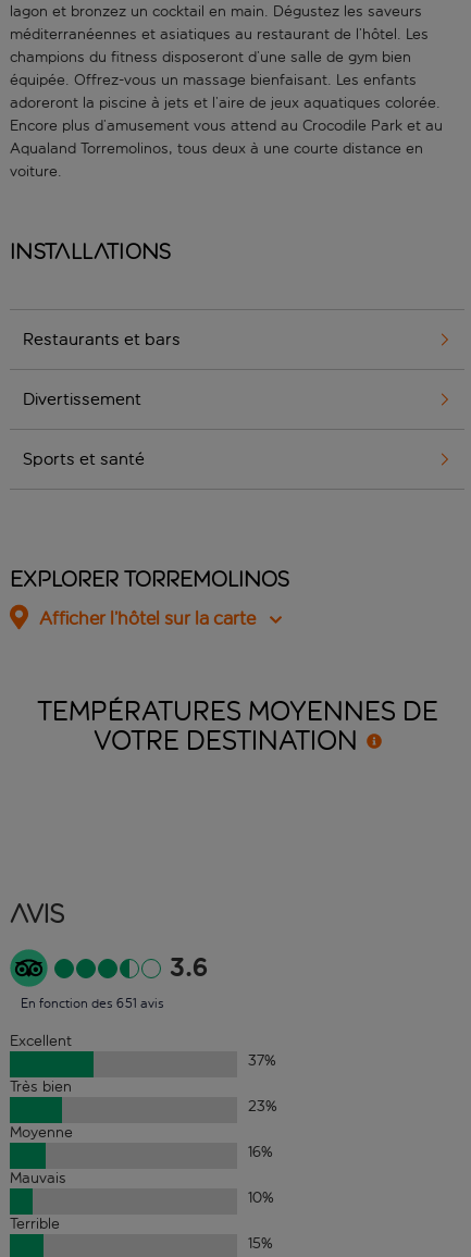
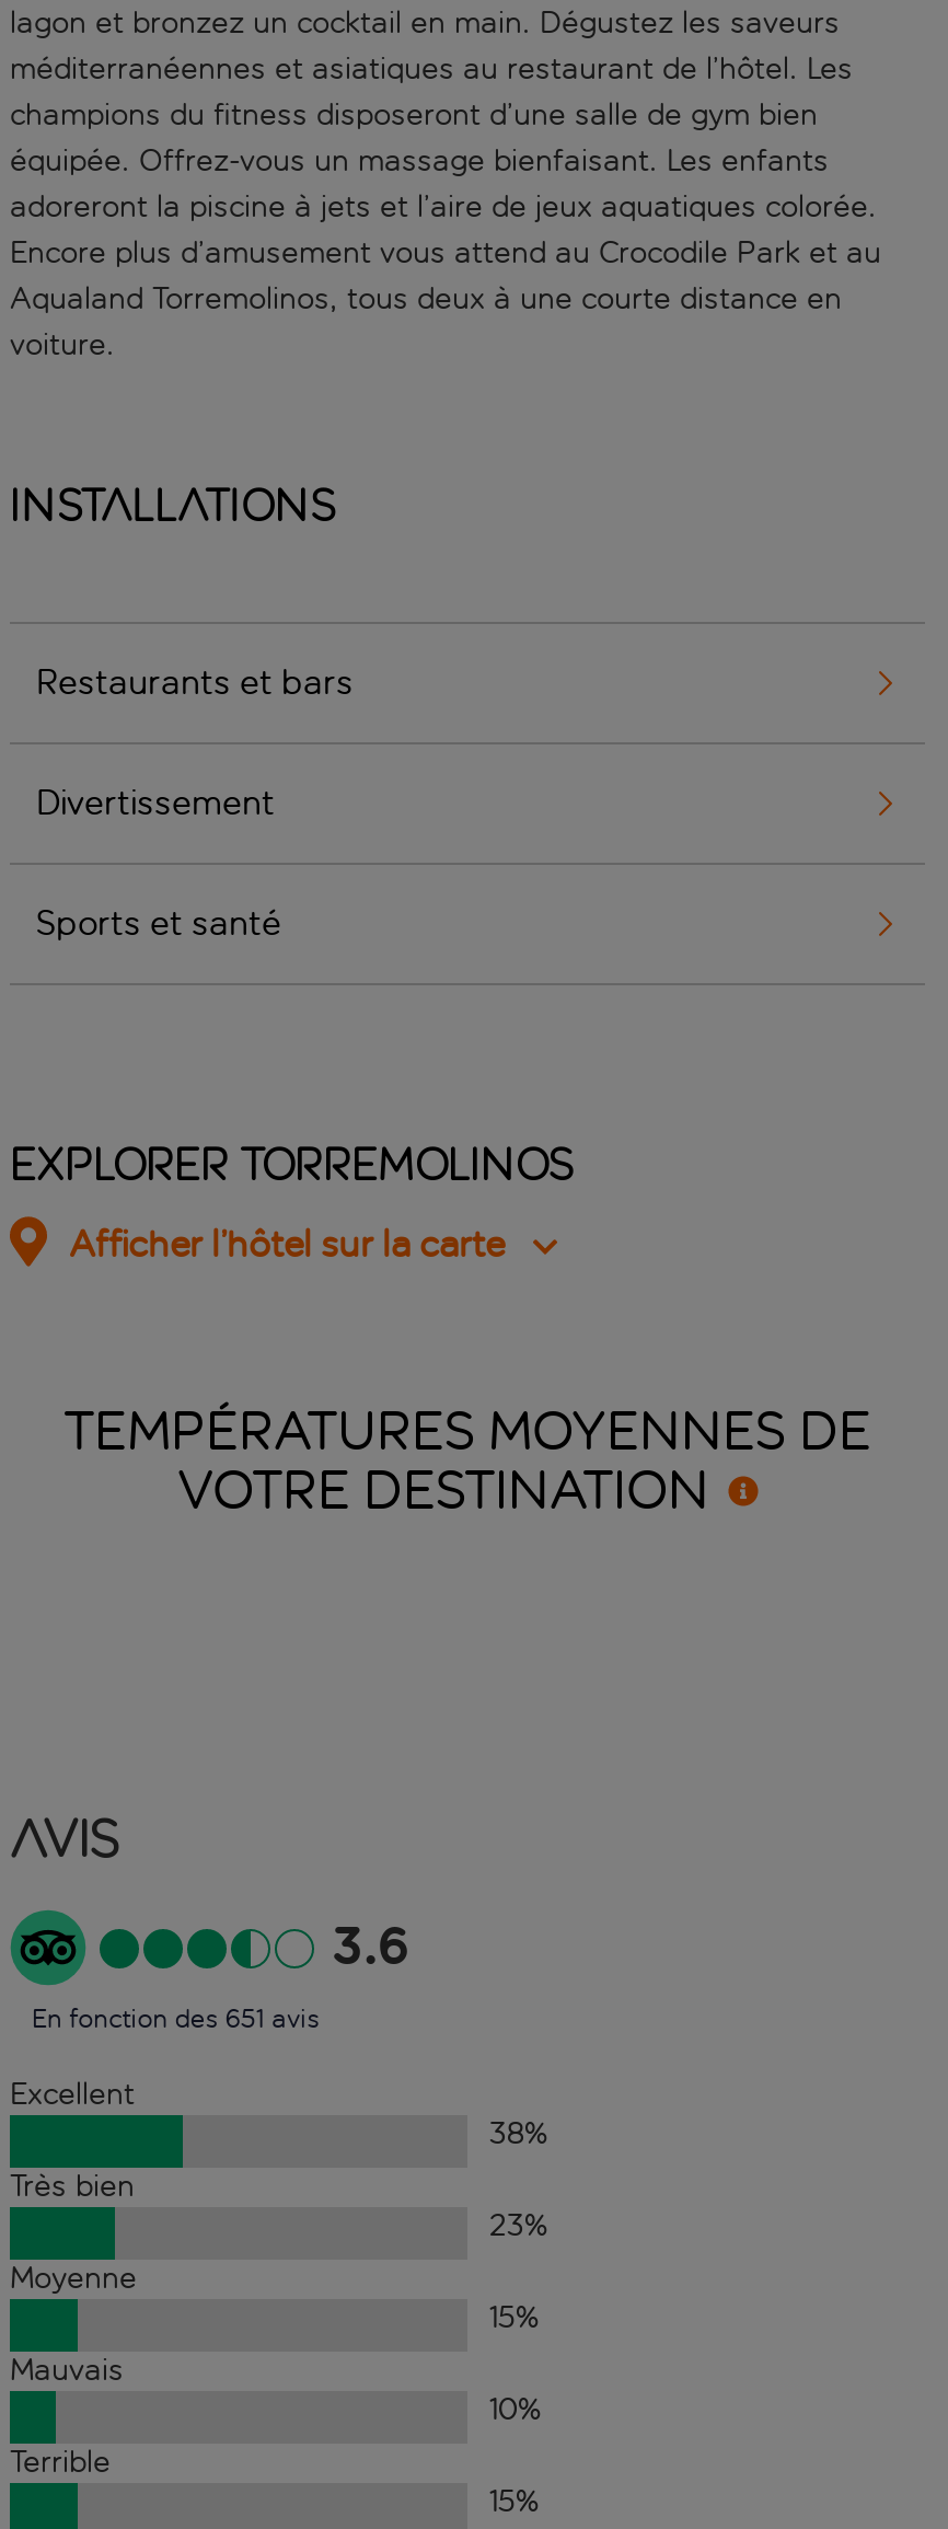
- 37%
+ 38%

- 16%
+ 15%
